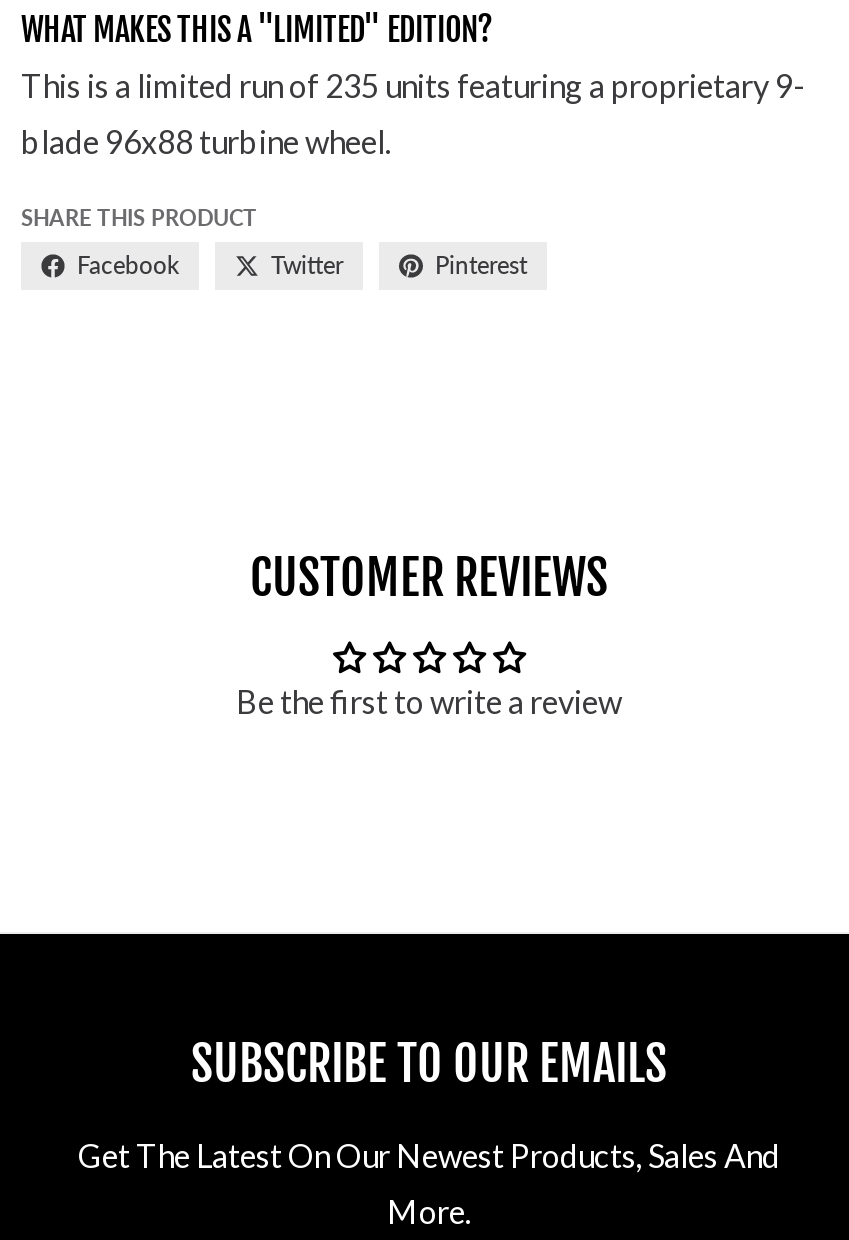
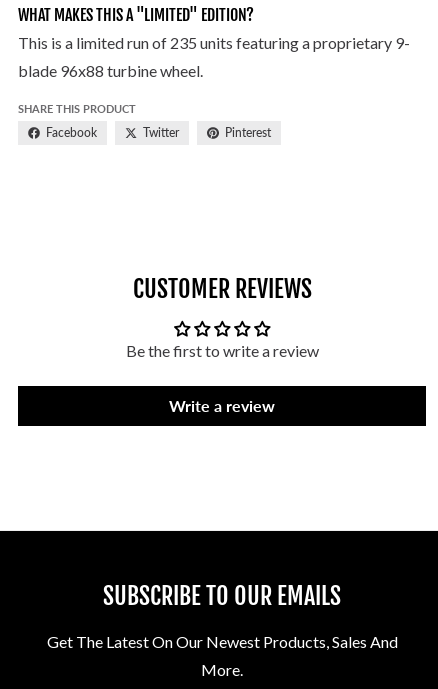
+ Write a review
